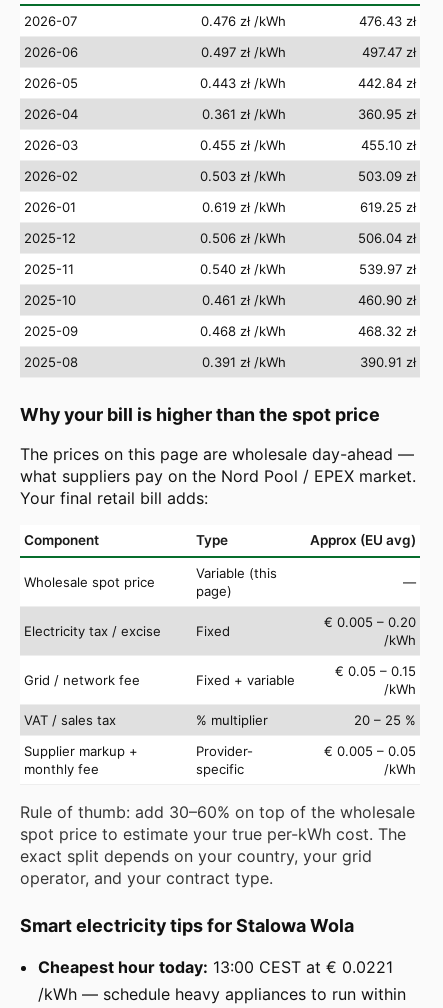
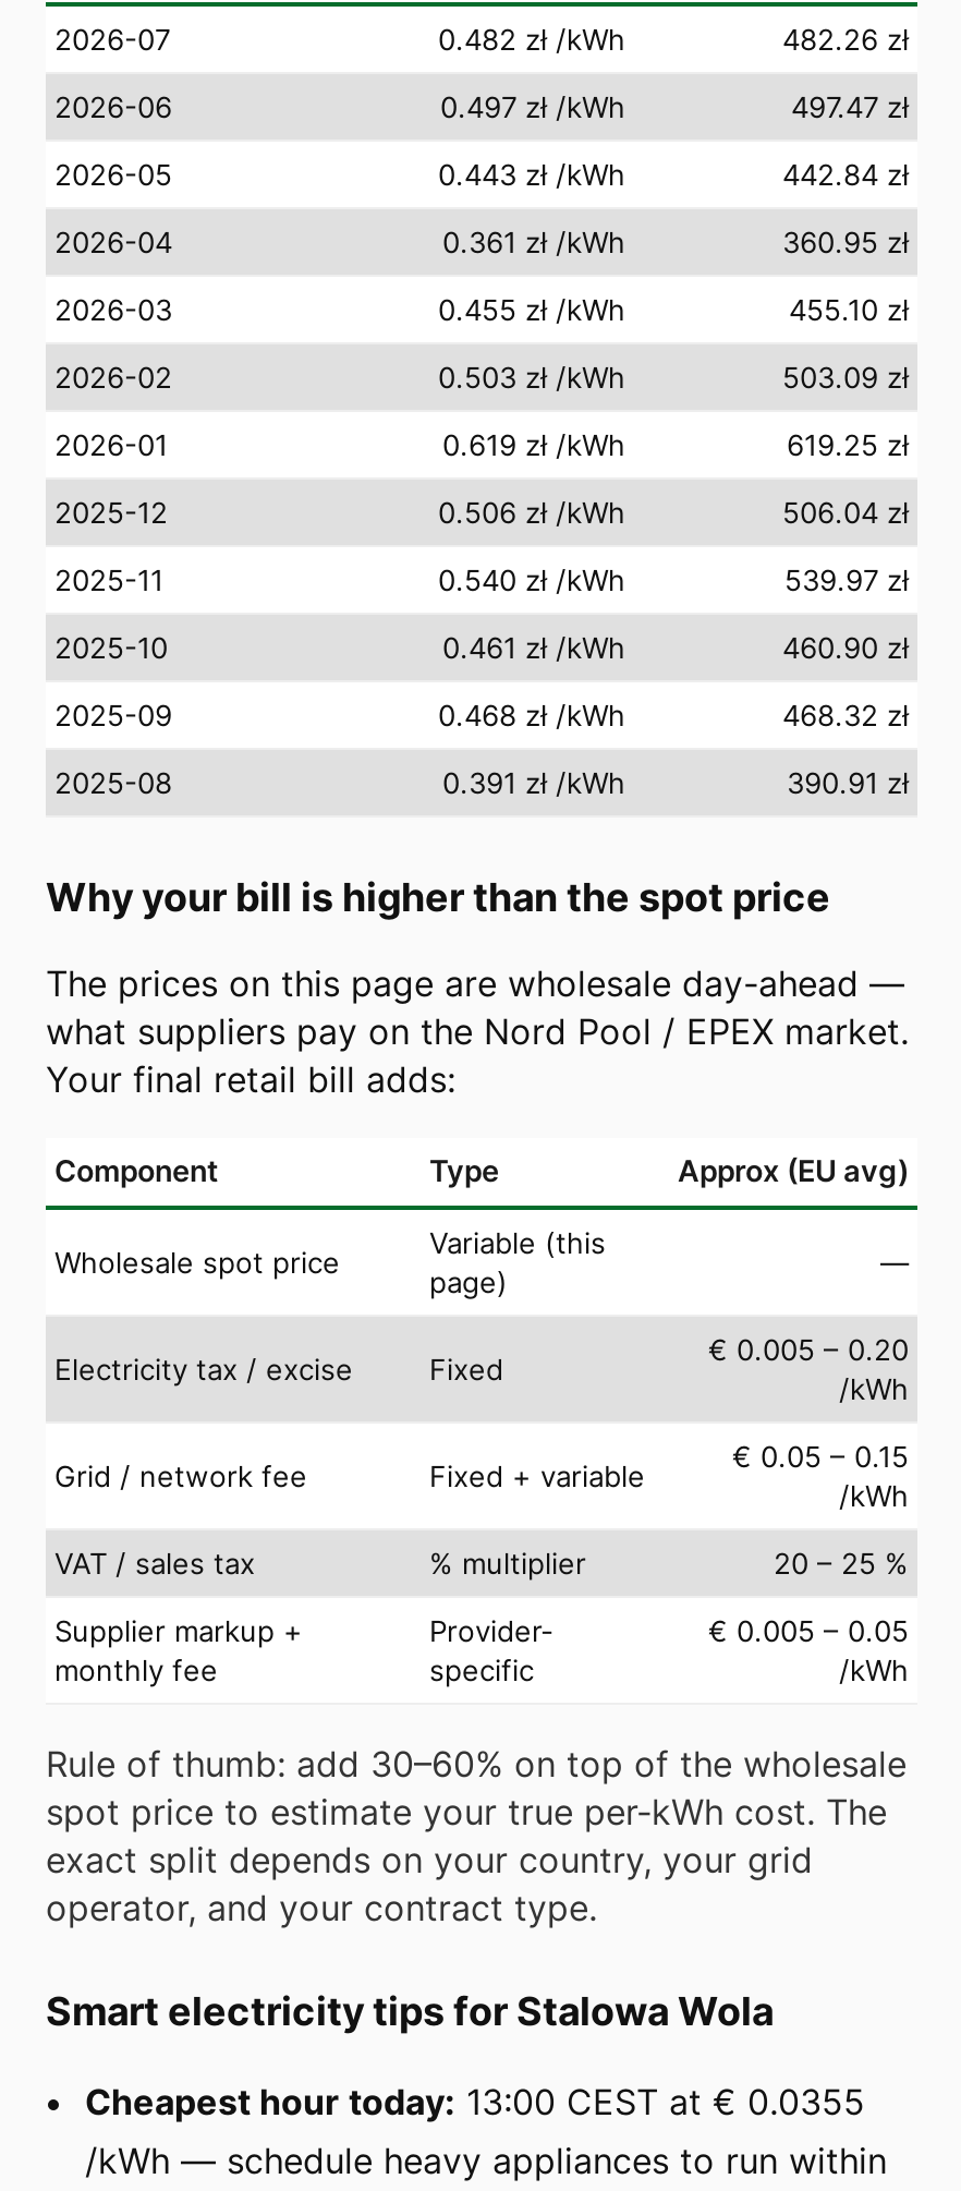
- 0.476 zł /kWh
+ 0.482 zł /kWh

- 476.43 zł
+ 482.26 zł

- Cheapest hour today: 13:00 CEST at € 0.0221
+ Cheapest hour today: 13:00 CEST at € 0.0355
